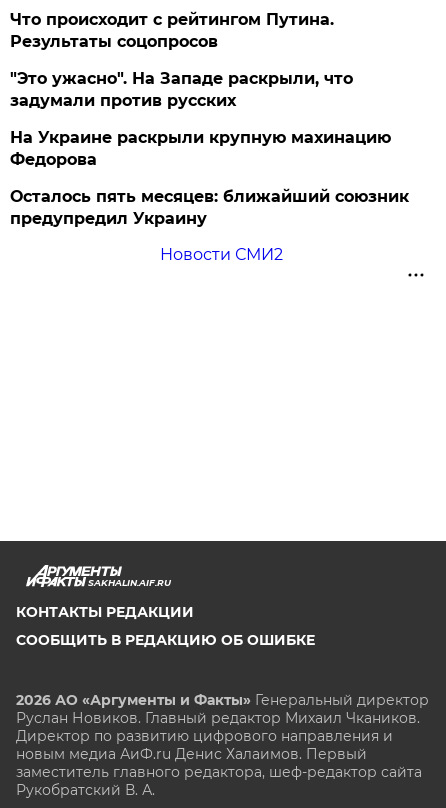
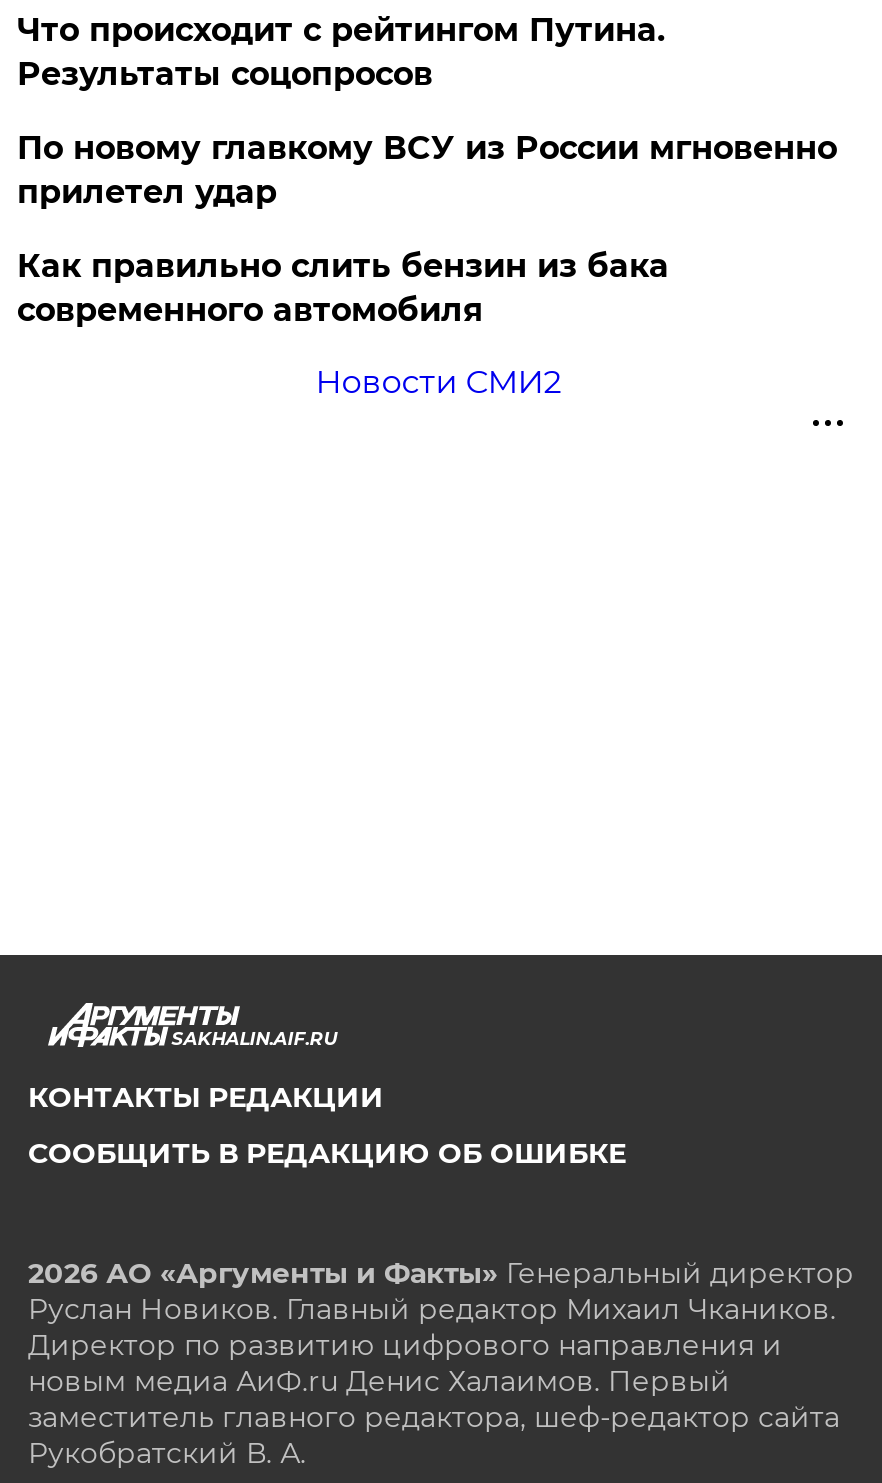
- "Это ужасно". На Западе раскрыли, что
- задумали против русских
- На Украине раскрыли крупную махинацию
- Федорова
- Осталось пять месяцев: ближайший союзник
- предупредил Украину
+ По новому главкому ВСУ из России мгновенно
+ прилетел удар
+ Как правильно слить бензин из бака
+ современного автомобиля
